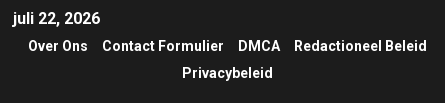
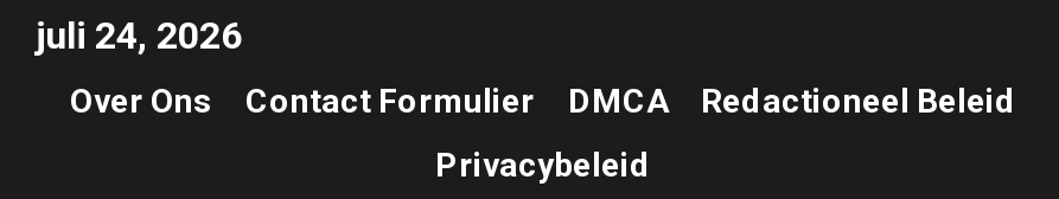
- juli 22, 2026
+ juli 24, 2026
